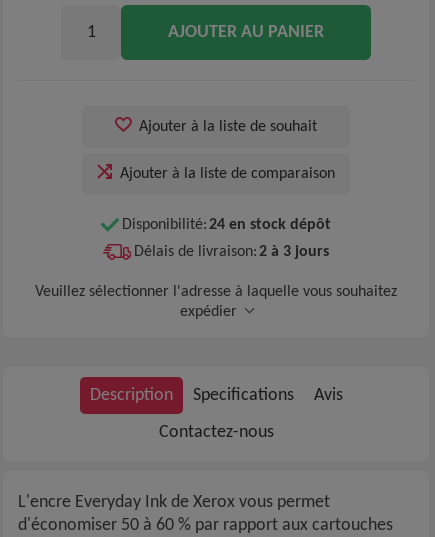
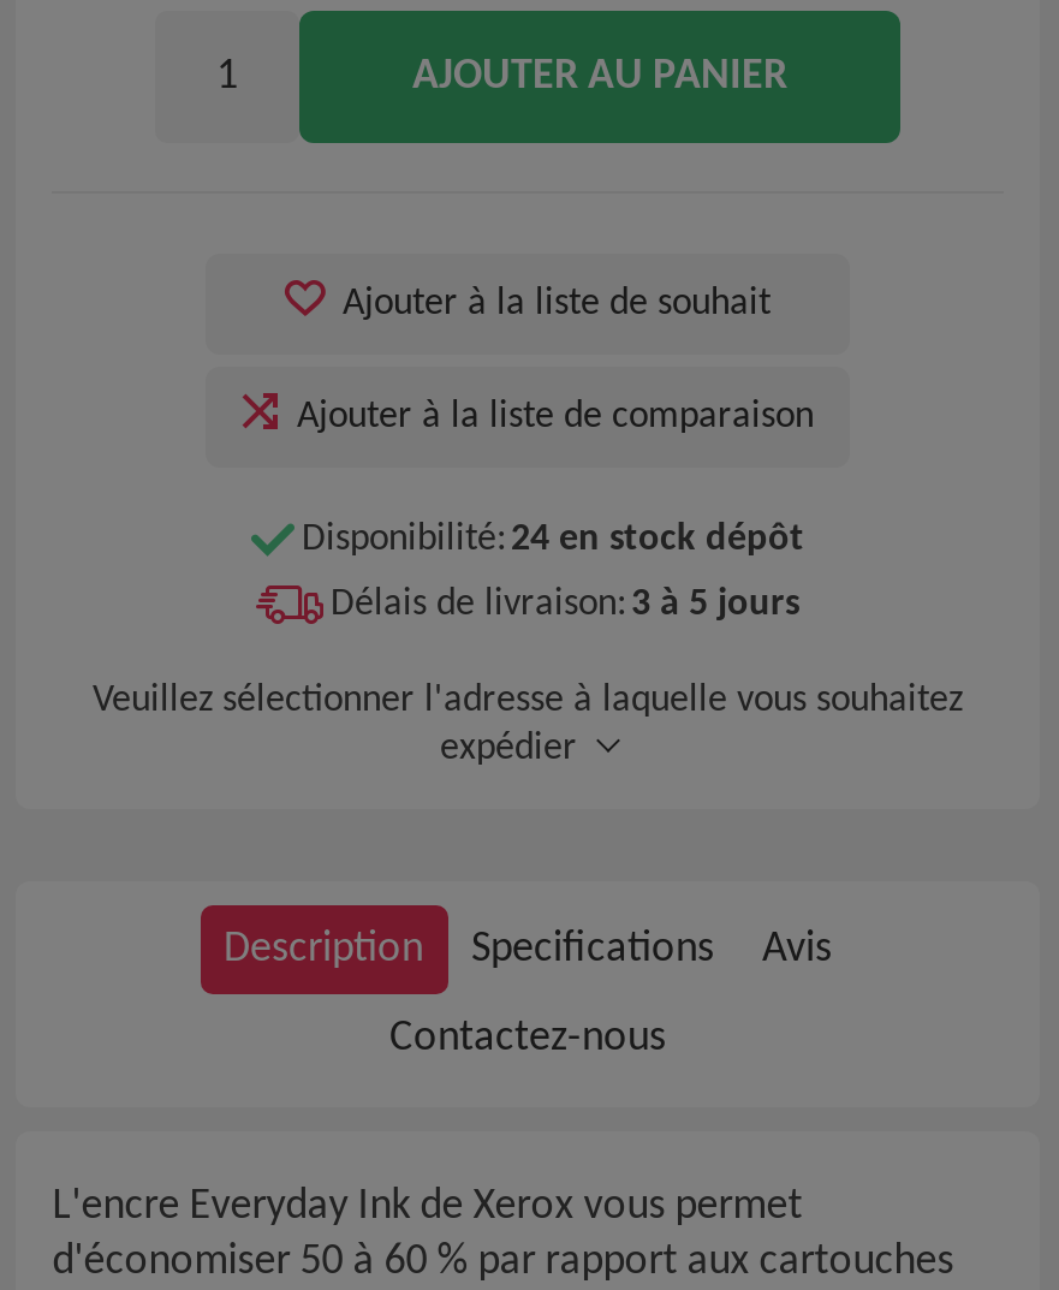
- Délais de livraison: 2 à 3 jours
+ Délais de livraison: 3 à 5 jours
